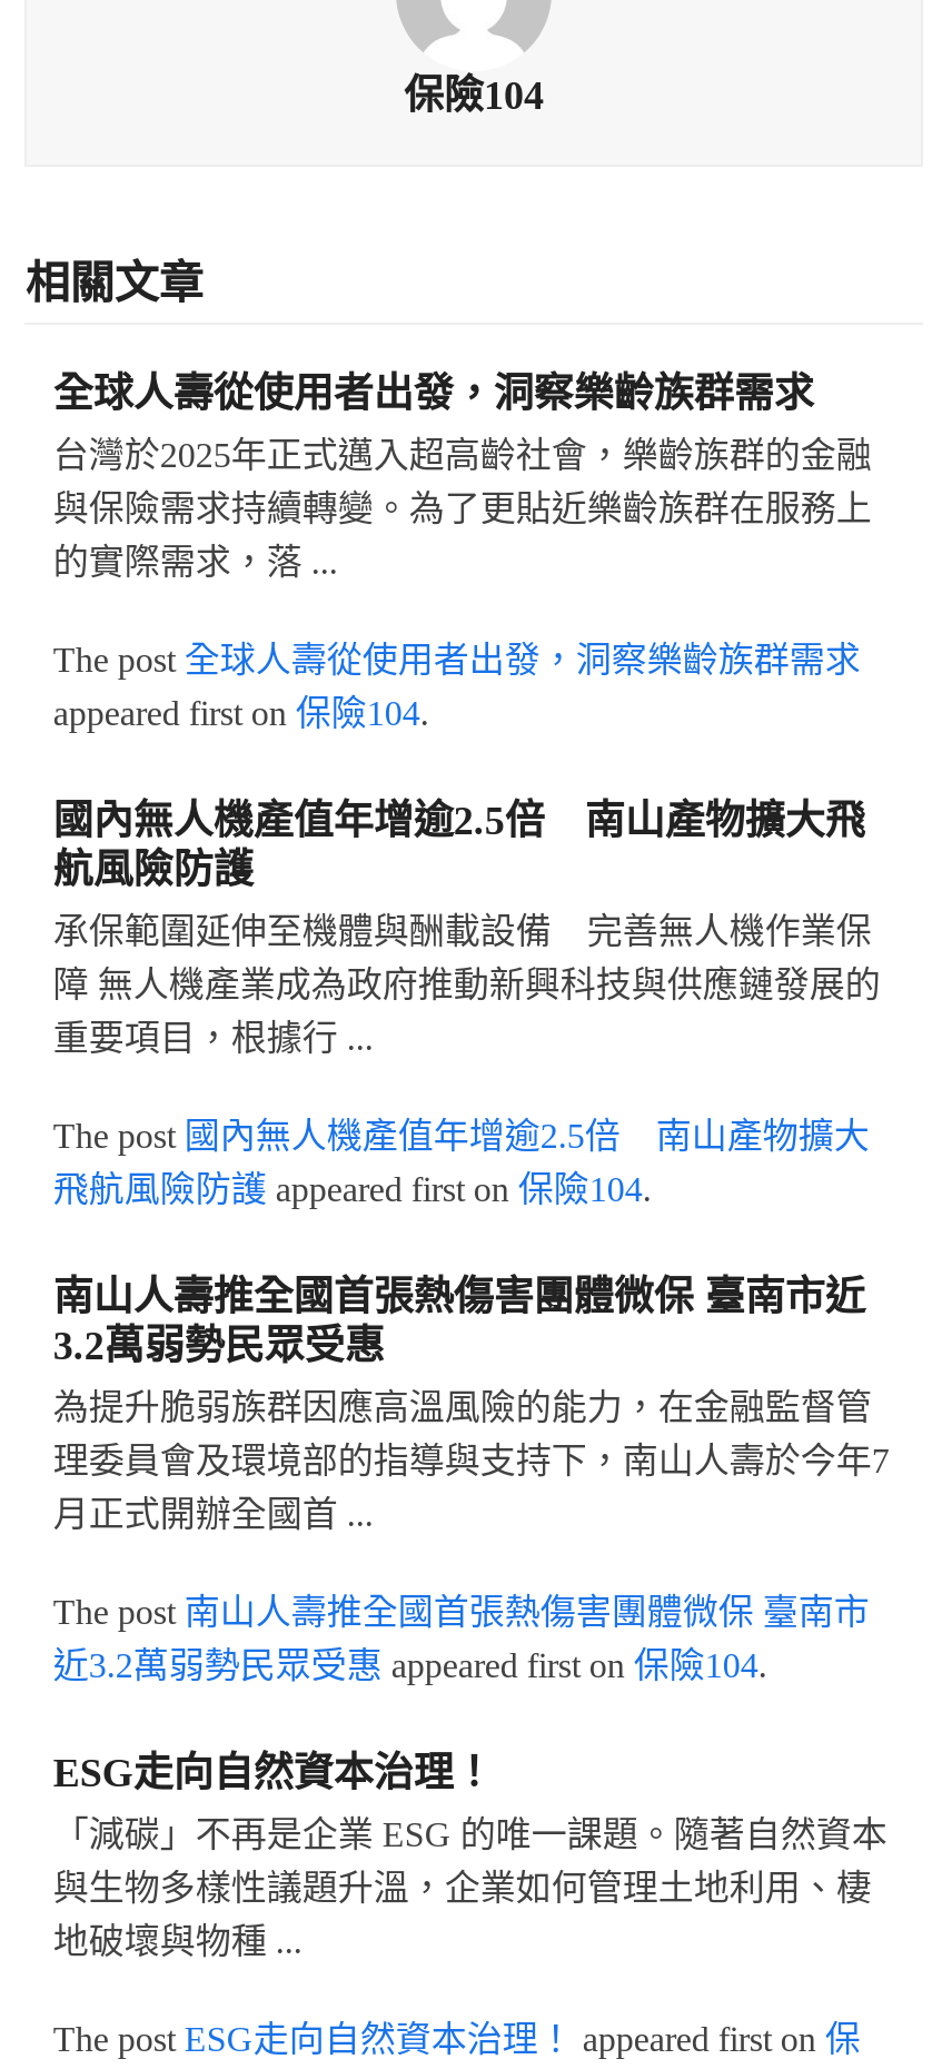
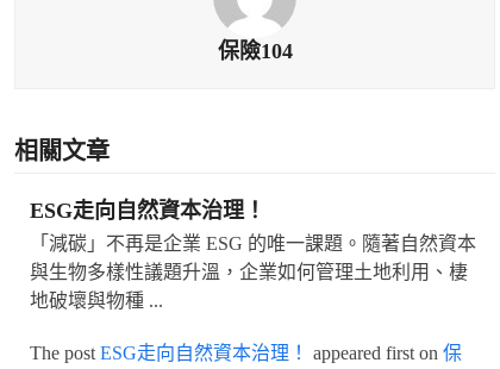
- 全球人壽從使用者出發，洞察樂齡族群需求
- 台灣於2025年正式邁入超高齡社會，樂齡族群的金融
- 與保險需求持續轉變。為了更貼近樂齡族群在服務上
- 的實際需求，落 ...
- The post全球人壽從使用者出發，洞察樂齡族群需求
- appeared first on保險104.
- 國內無人機產值年增逾2.5倍 南山產物擴大飛
- 航風險防護
- 承保範圍延伸至機體與酬載設備 完善無人機作業保
- 障 無人機產業成為政府推動新興科技與供應鏈發展的
- 重要項目，根據行 ...
- The post國內無人機產值年增逾2.5倍 南山產物擴大
- 飛航風險防護appeared first on保險104.
- 南山人壽推全國首張熱傷害團體微保 臺南市近
- 3.2萬弱勢民眾受惠
- 為提升脆弱族群因應高溫風險的能力，在金融監督管
- 理委員會及環境部的指導與支持下，南山人壽於今年7
- 月正式開辦全國首 ...
- The post南山人壽推全國首張熱傷害團體微保 臺南市
- 近3.2萬弱勢民眾受惠appeared first on保險104.
